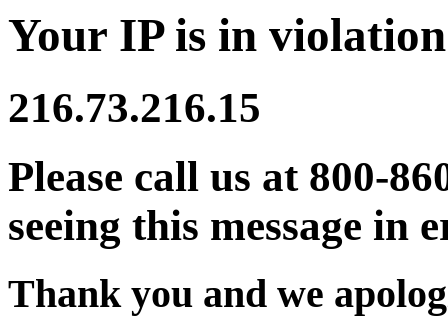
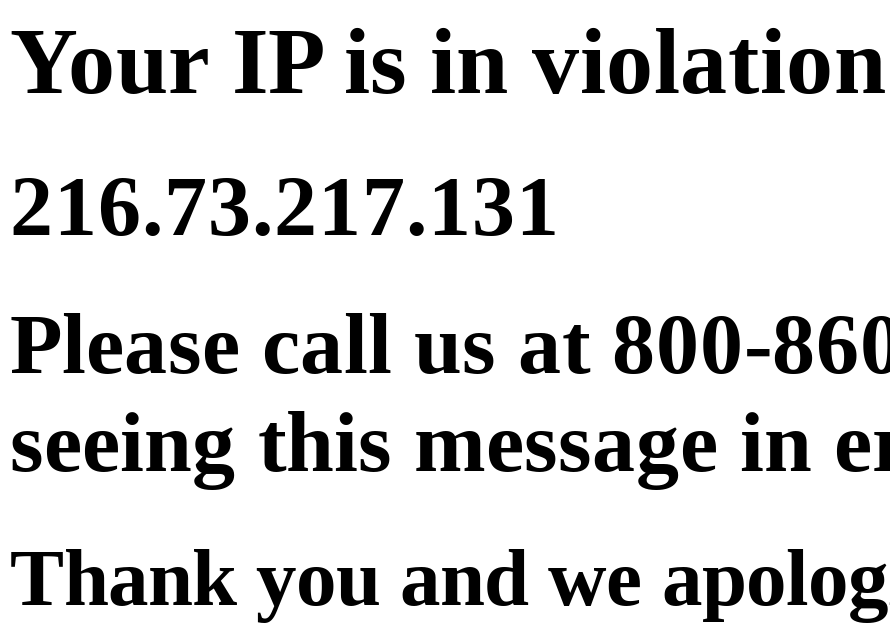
- 216.73.216.15
+ 216.73.217.131
